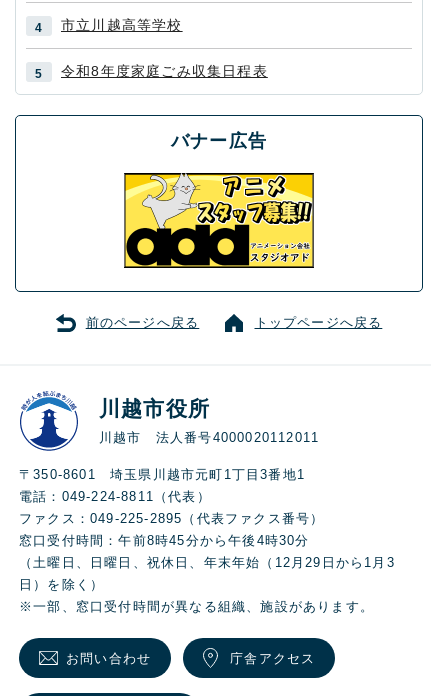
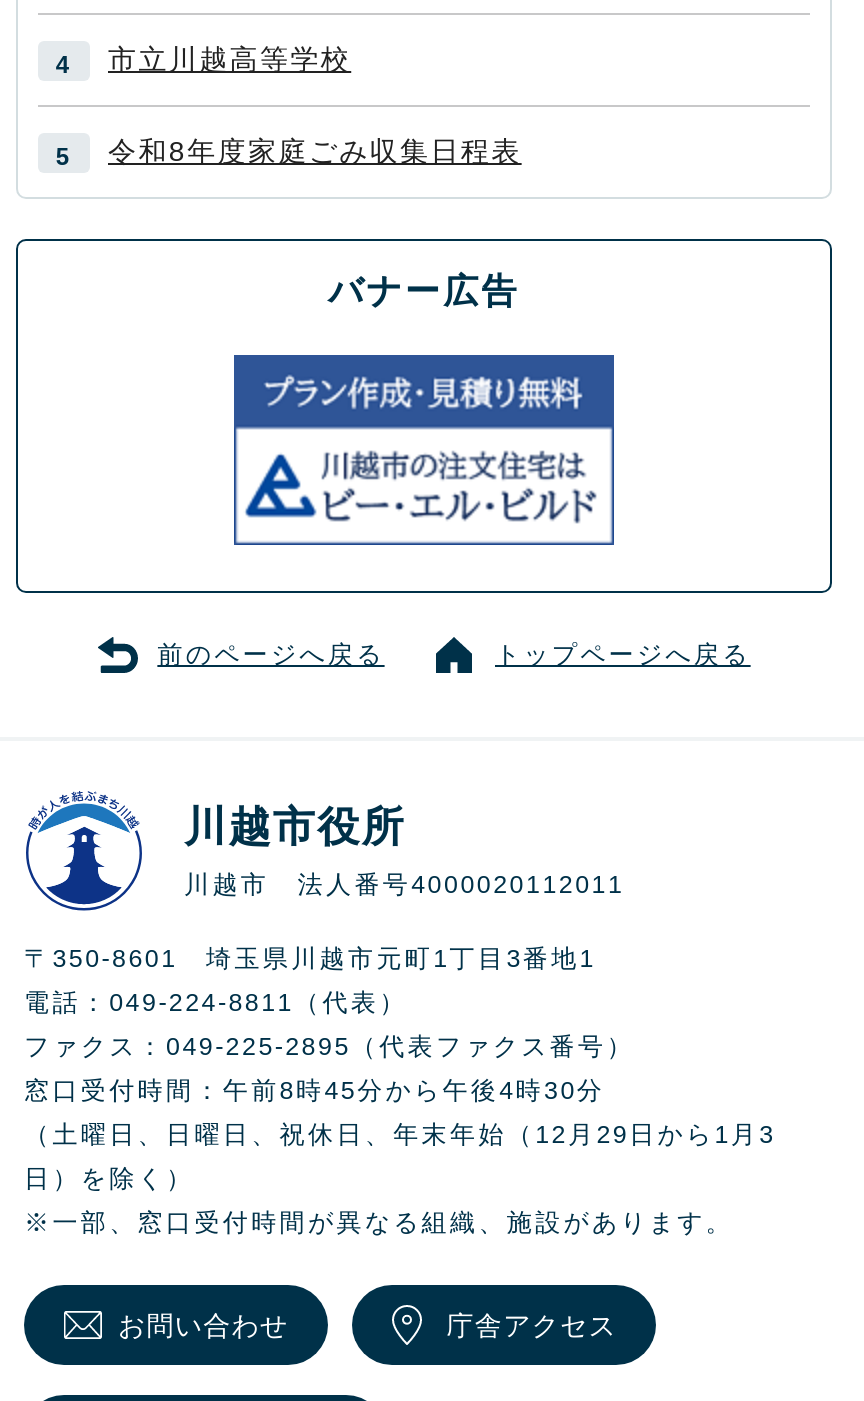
- [image]
+ [image]
